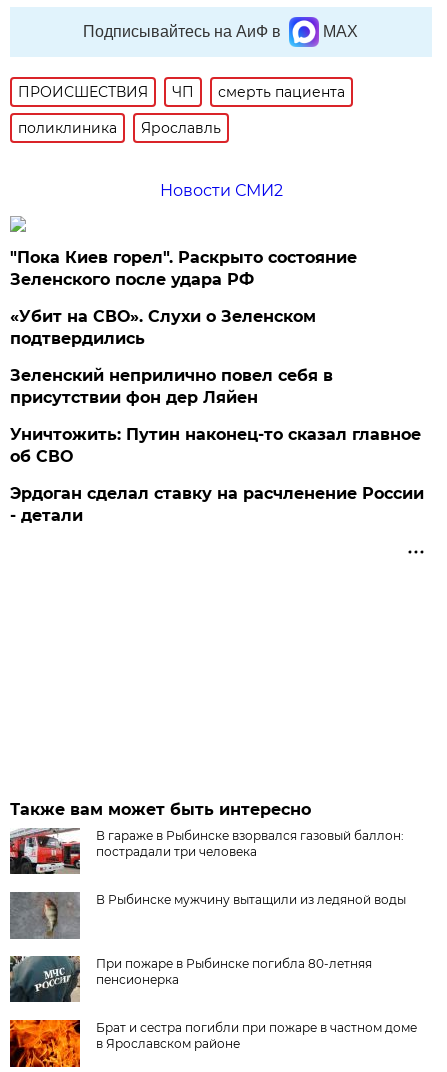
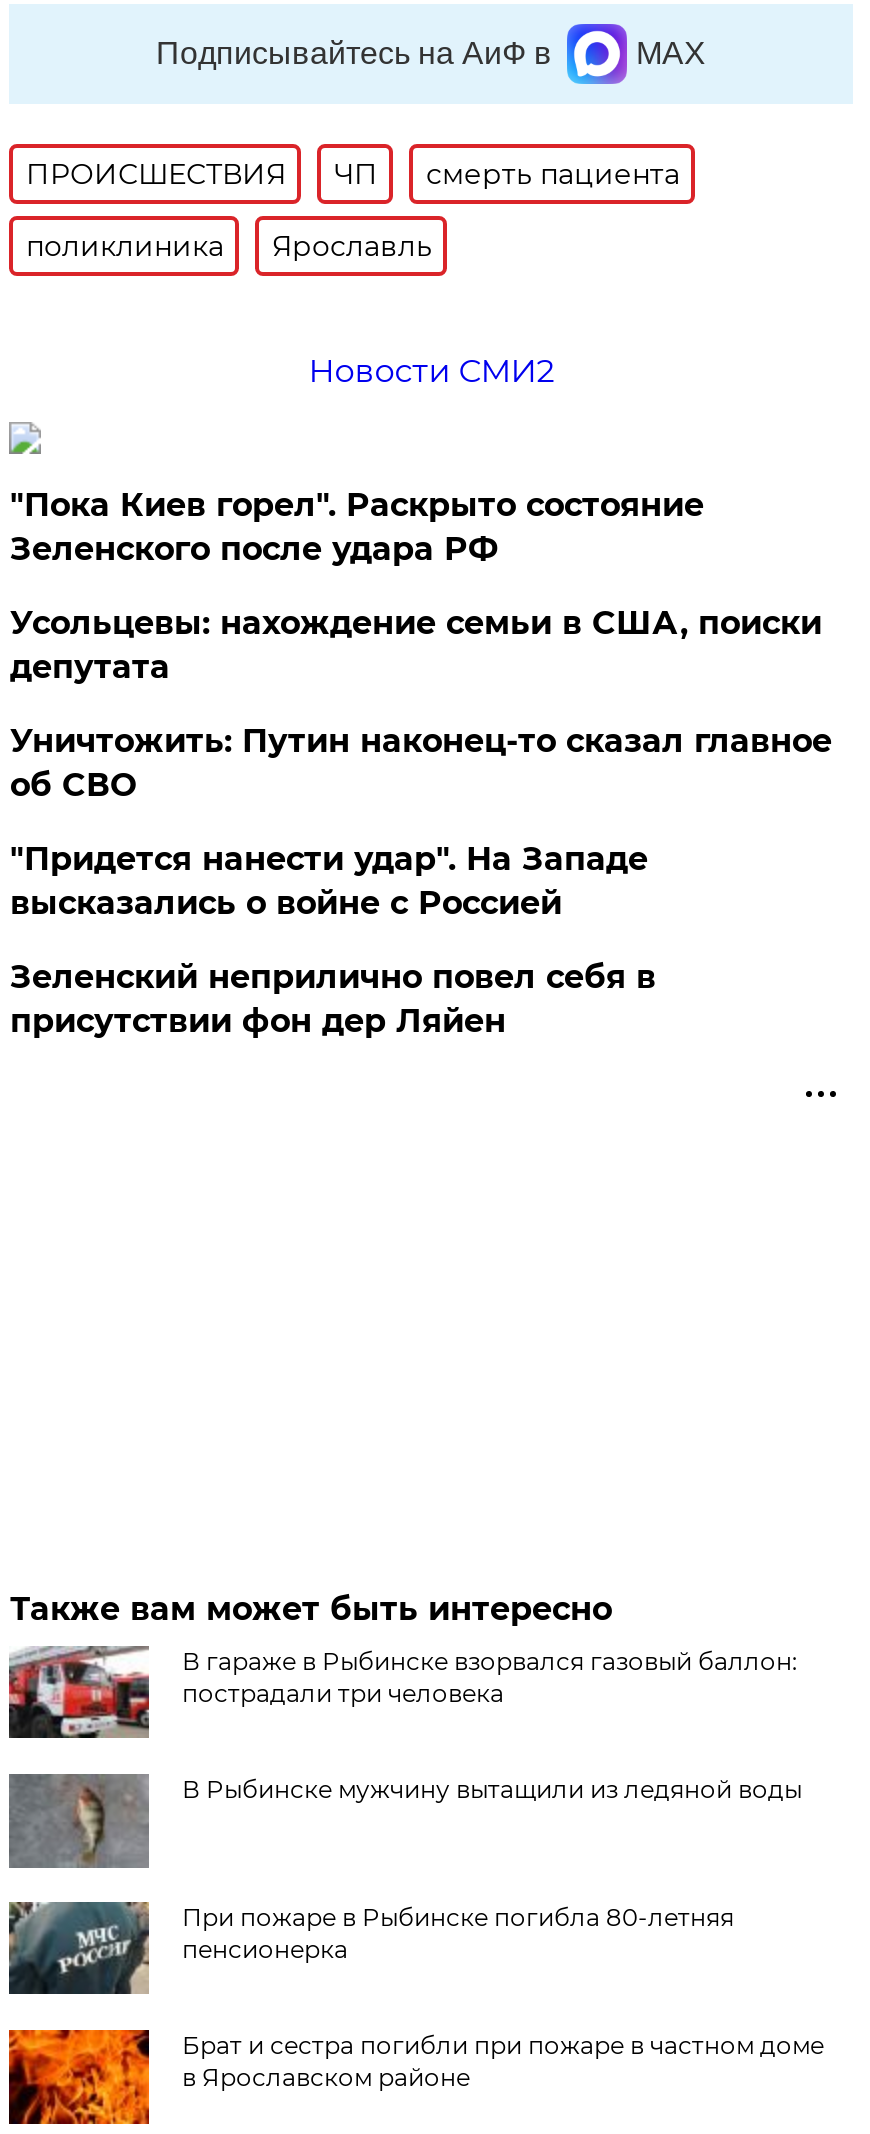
- «Убит на СВО». Слухи о Зеленском
- подтвердились
+ Усольцевы: нахождение семьи в США, поиски
+ депутата
+ "Придется нанести удар". На Западе
+ высказались о войне с Россией

moved down: Зеленский неприлично повел cебя в | присутствии фон дер Ляйен

moved up: Уничтожить: Путин наконец-то сказал главное | об СВО

- Эрдоган сделал ставку на расчленение России
- - детали
